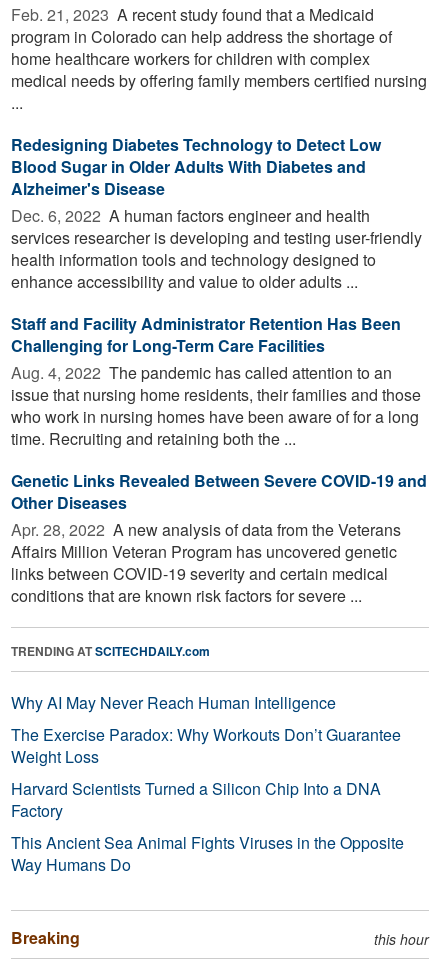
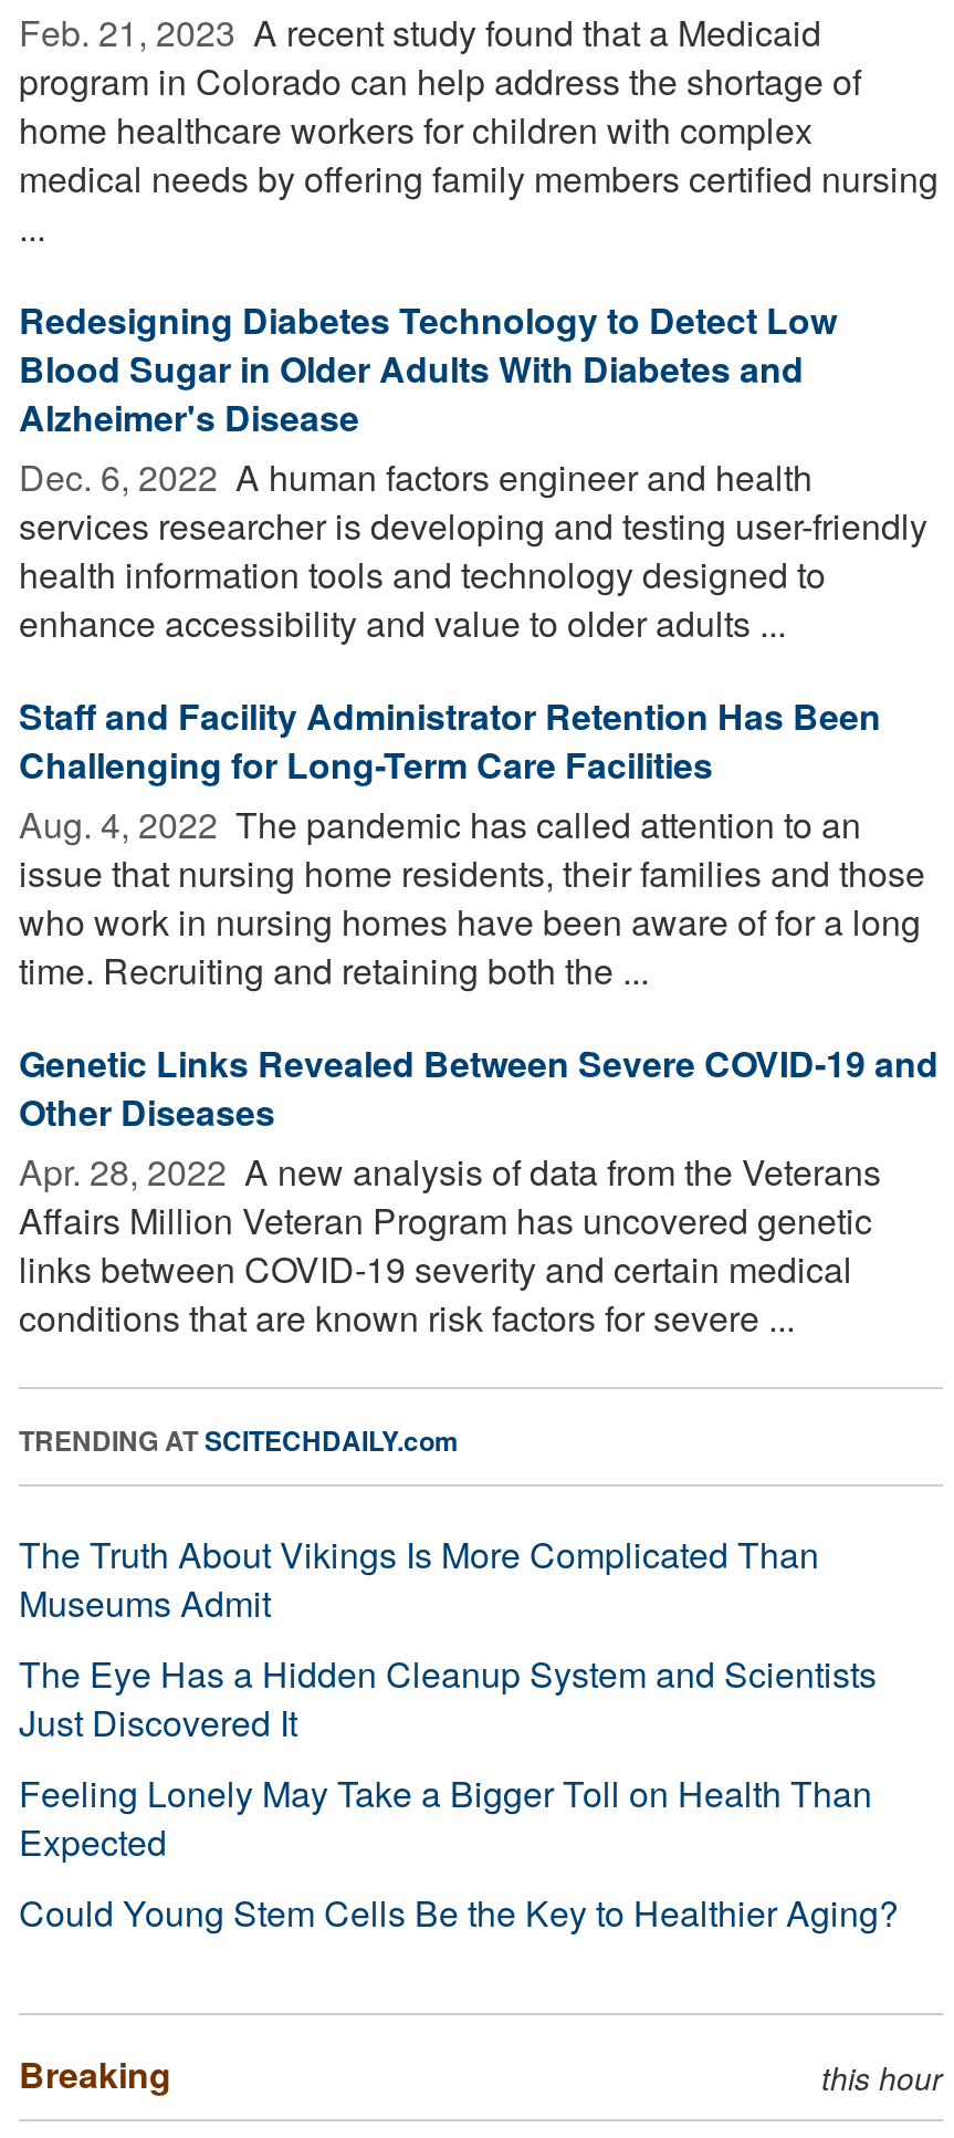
- Why AI May Never Reach Human Intelligence
- The Exercise Paradox: Why Workouts Don’t Guarantee
- Weight Loss
- Harvard Scientists Turned a Silicon Chip Into a DNA
- Factory
- This Ancient Sea Animal Fights Viruses in the Opposite
- Way Humans Do
+ The Truth About Vikings Is More Complicated Than
+ Museums Admit
+ The Eye Has a Hidden Cleanup System and Scientists
+ Just Discovered It
+ Feeling Lonely May Take a Bigger Toll on Health Than
+ Expected
+ Could Young Stem Cells Be the Key to Healthier Aging?
